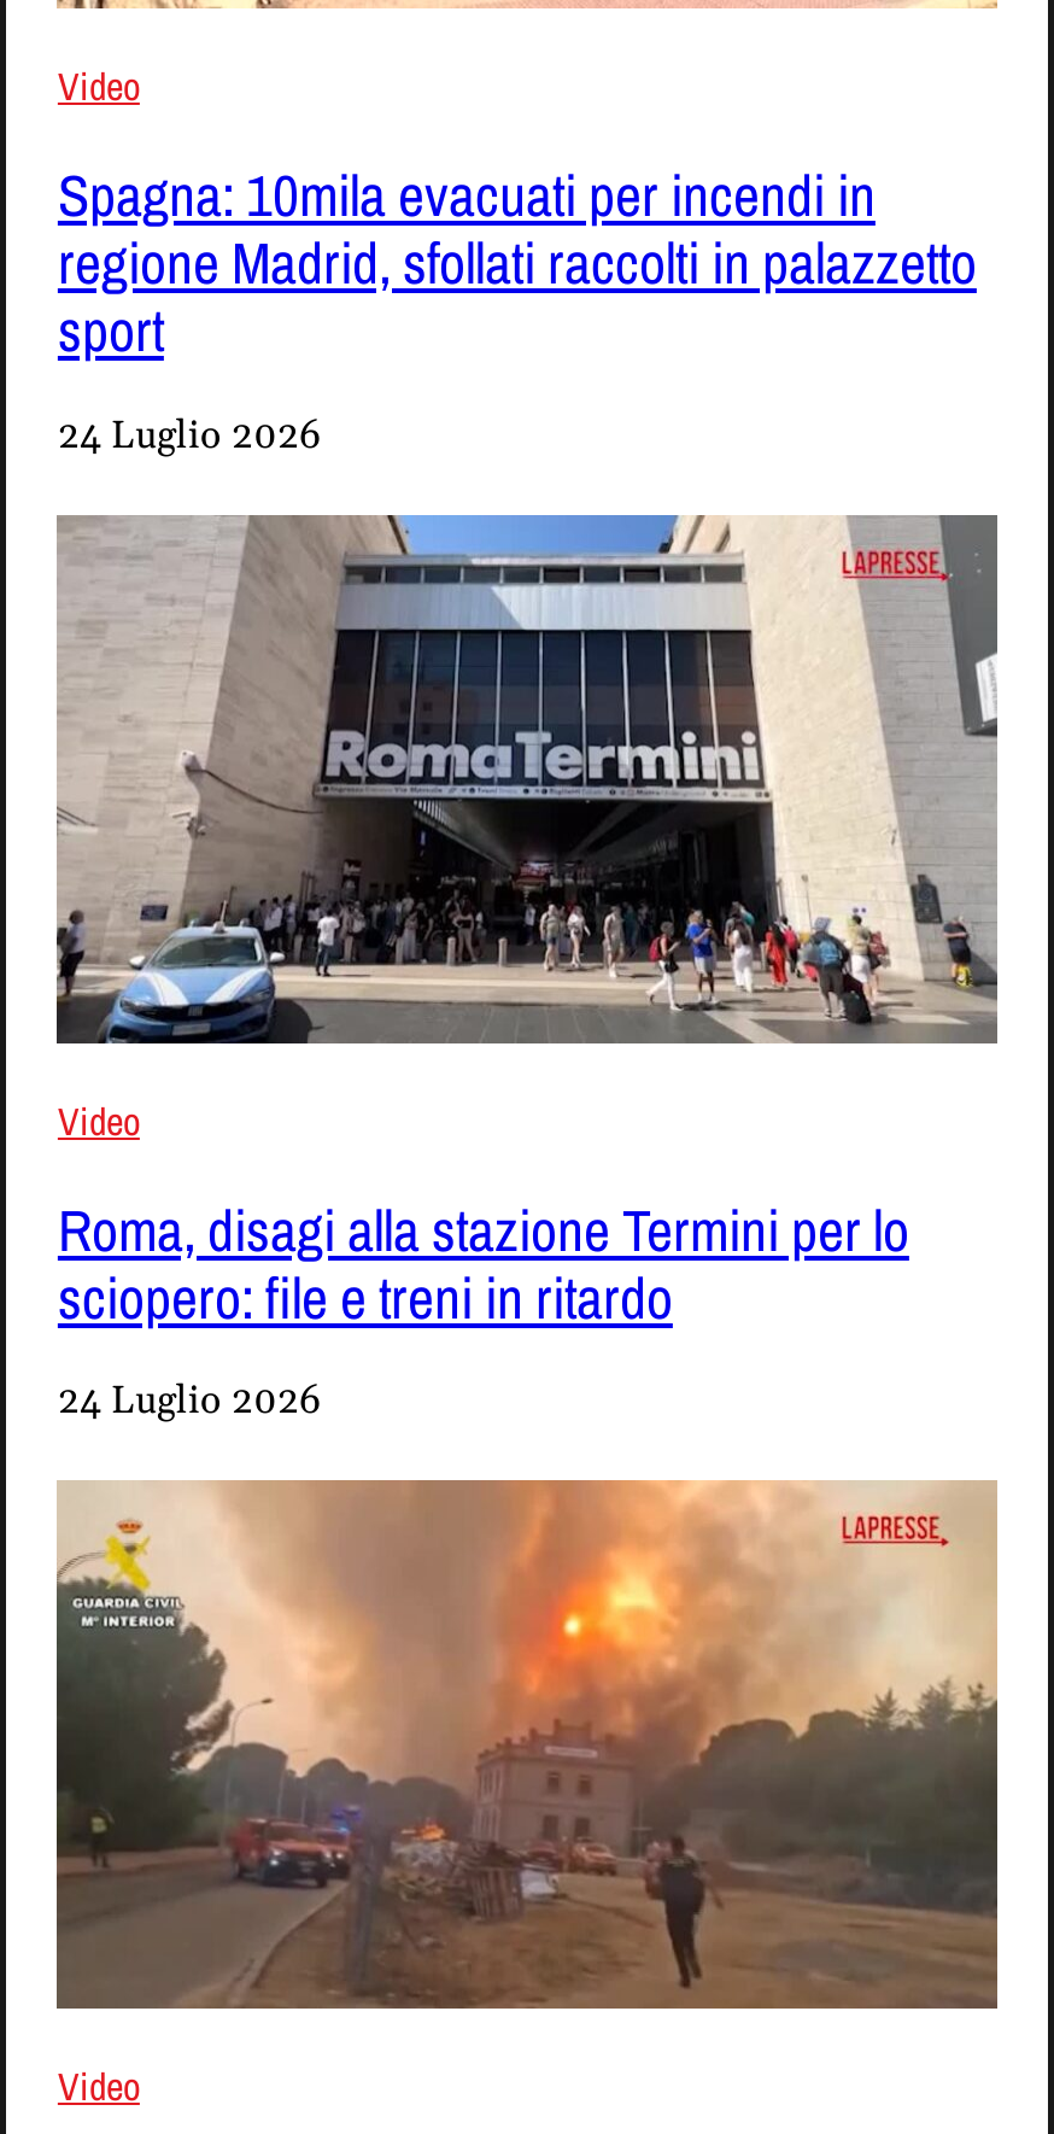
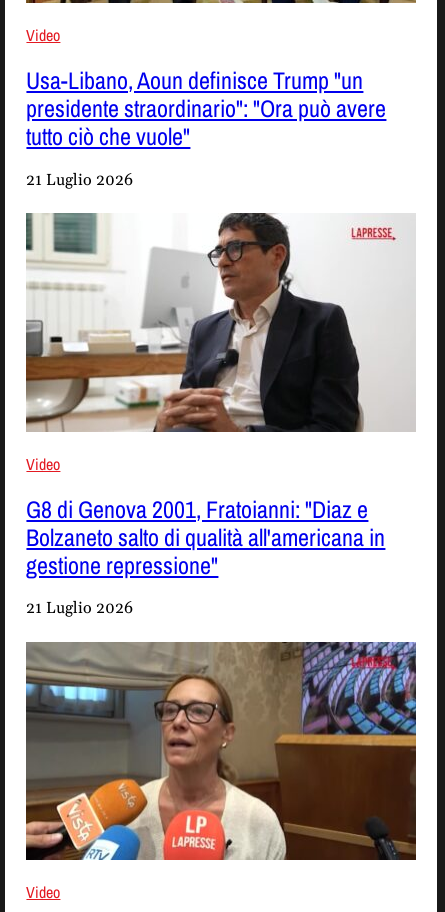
- Spagna: 10mila evacuati per incendi in
- regione Madrid, sfollati raccolti in palazzetto
- sport
+ Usa-Libano, Aoun definisce Trump "un
+ presidente straordinario": "Ora può avere
+ tutto ciò che vuole"

- 24 Luglio 2026
+ 21 Luglio 2026

- [image]
+ [image]

- Roma, disagi alla stazione Termini per lo
- sciopero: file e treni in ritardo
+ G8 di Genova 2001, Fratoianni: "Diaz e
+ Bolzaneto salto di qualità all'americana in
+ gestione repressione"

- 24 Luglio 2026
+ 21 Luglio 2026

- [image]
+ [image]
